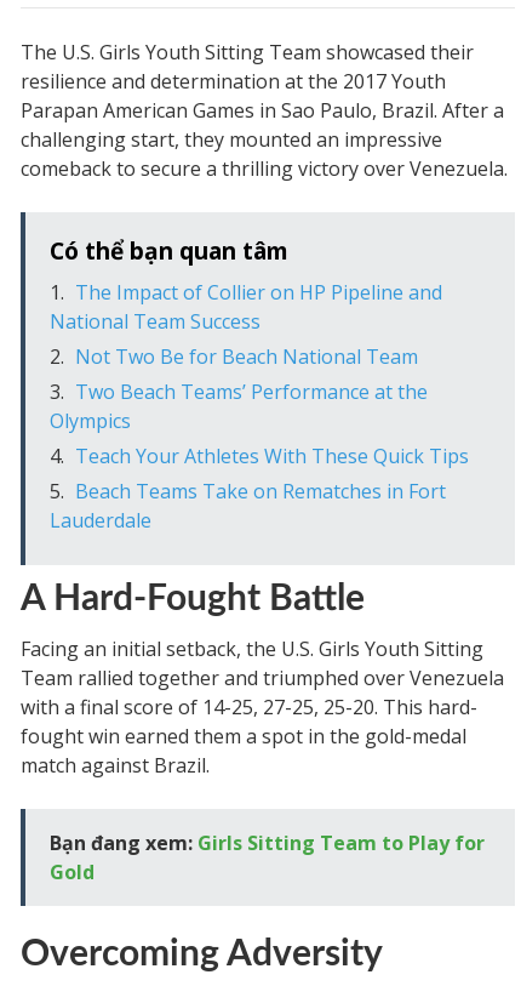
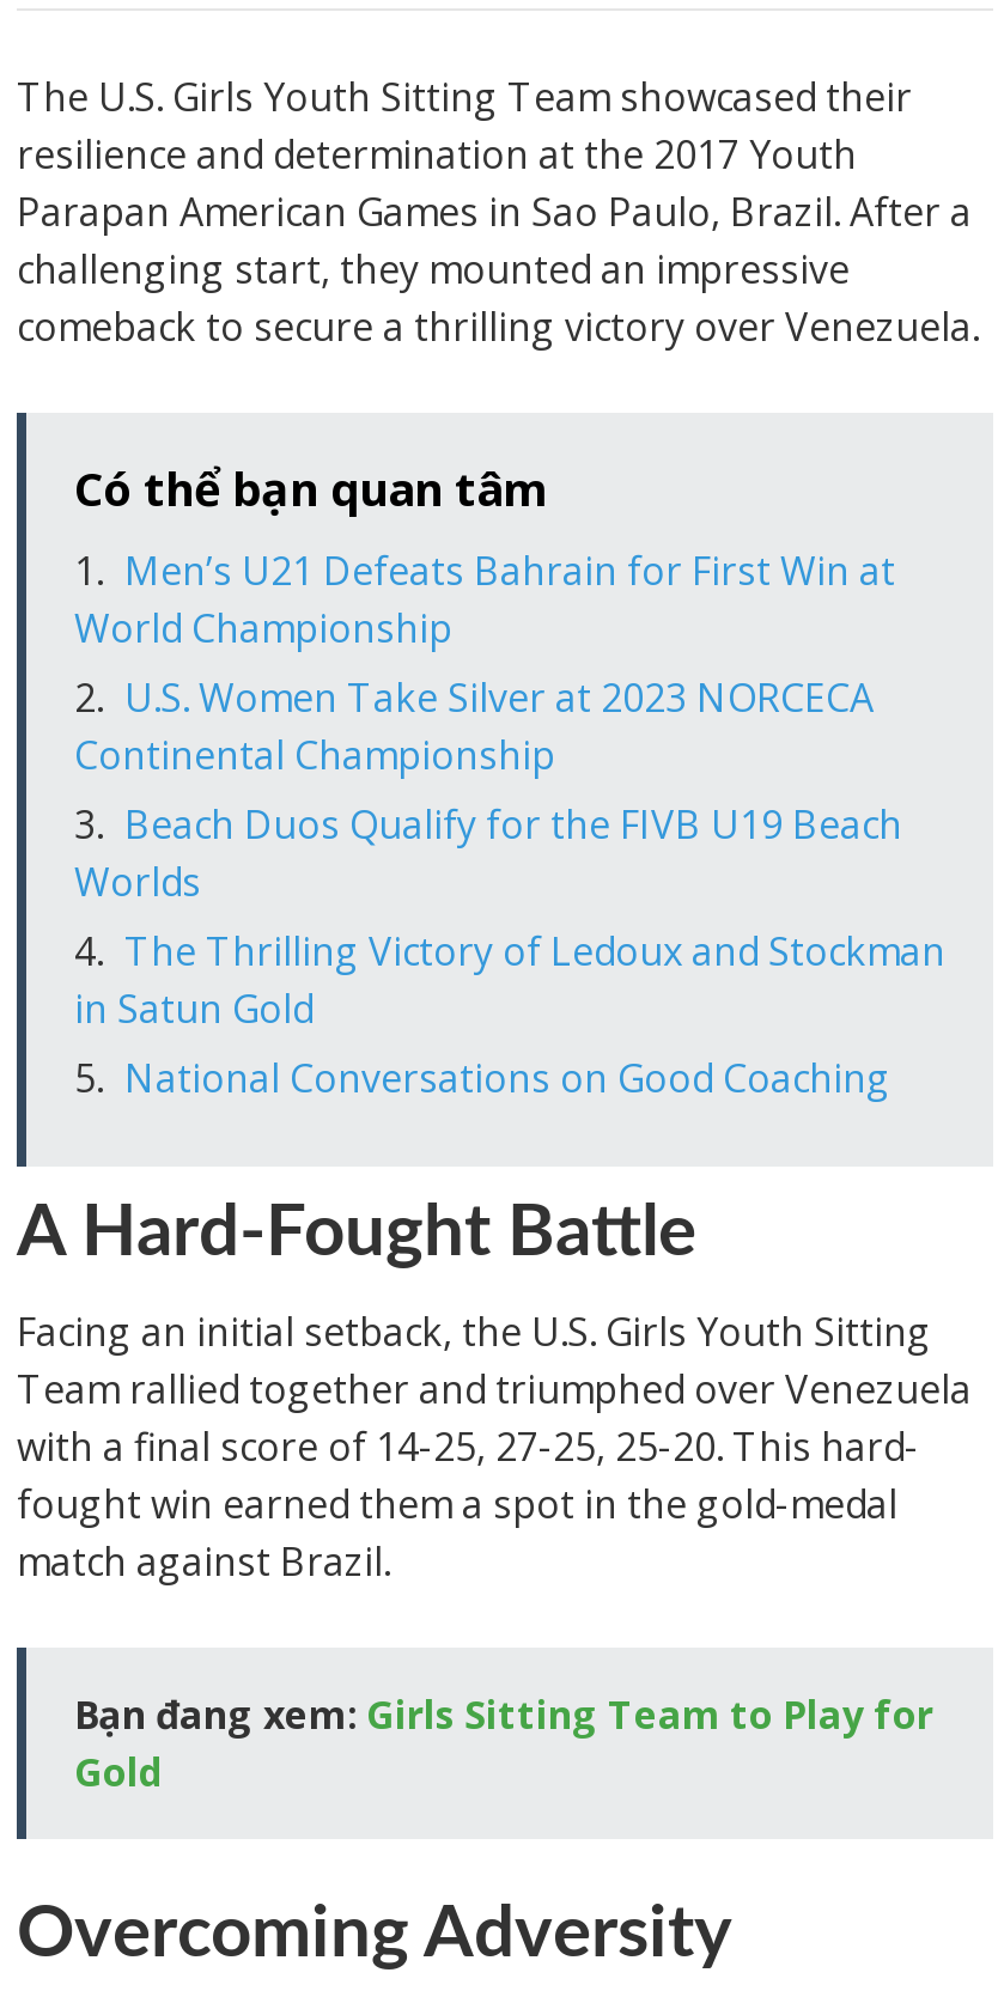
- The Impact of Collier on HP Pipeline and
- National Team Success
- Not Two Be for Beach National Team
- Two Beach Teams’ Performance at the
- Olympics
- Teach Your Athletes With These Quick Tips
- Beach Teams Take on Rematches in Fort
- Lauderdale
+ Men’s U21 Defeats Bahrain for First Win at
+ World Championship
+ U.S. Women Take Silver at 2023 NORCECA
+ Continental Championship
+ Beach Duos Qualify for the FIVB U19 Beach
+ Worlds
+ The Thrilling Victory of Ledoux and Stockman
+ in Satun Gold
+ National Conversations on Good Coaching
